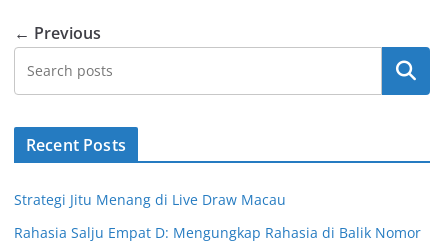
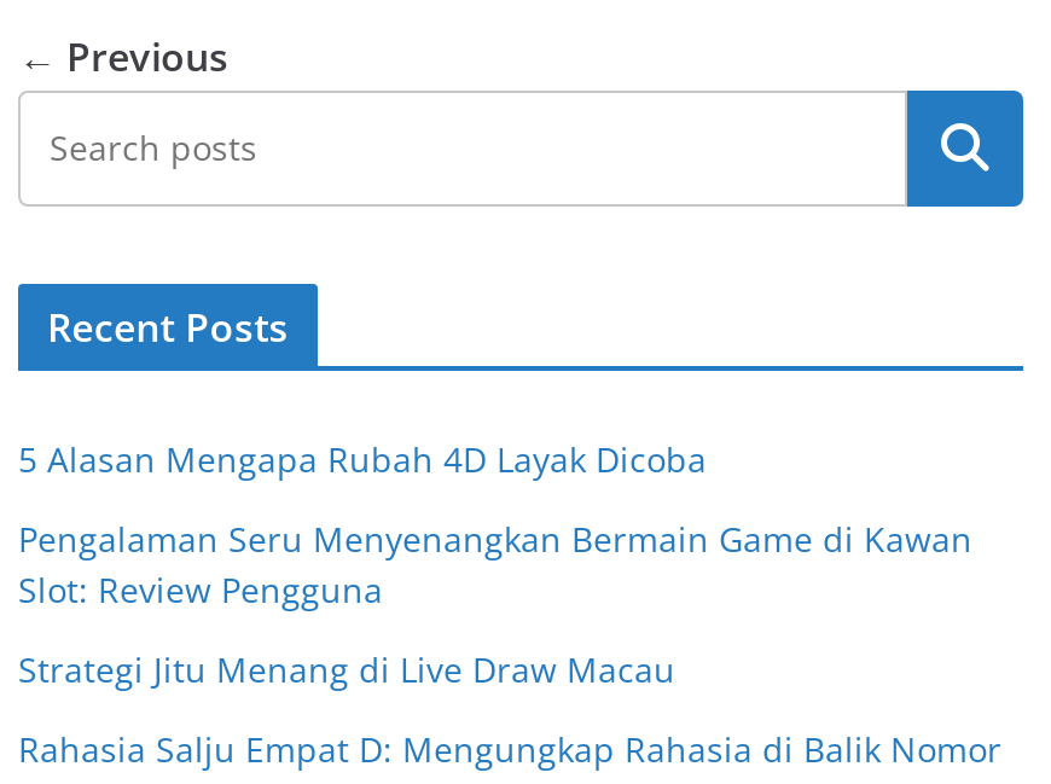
+ 5 Alasan Mengapa Rubah 4D Layak Dicoba
+ Pengalaman Seru Menyenangkan Bermain Game di Kawan
+ Slot: Review Pengguna
